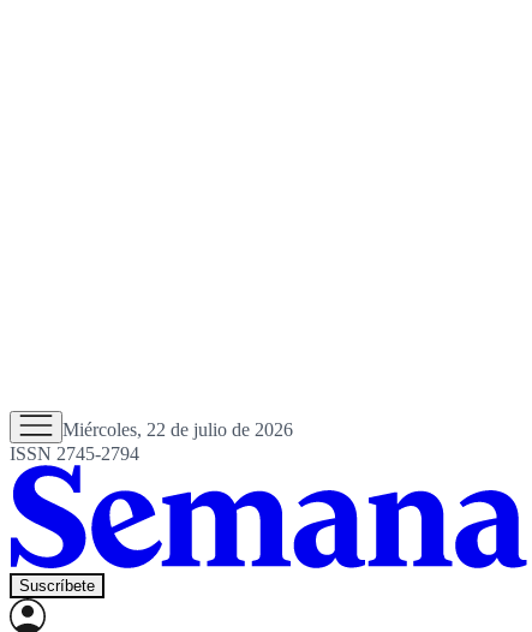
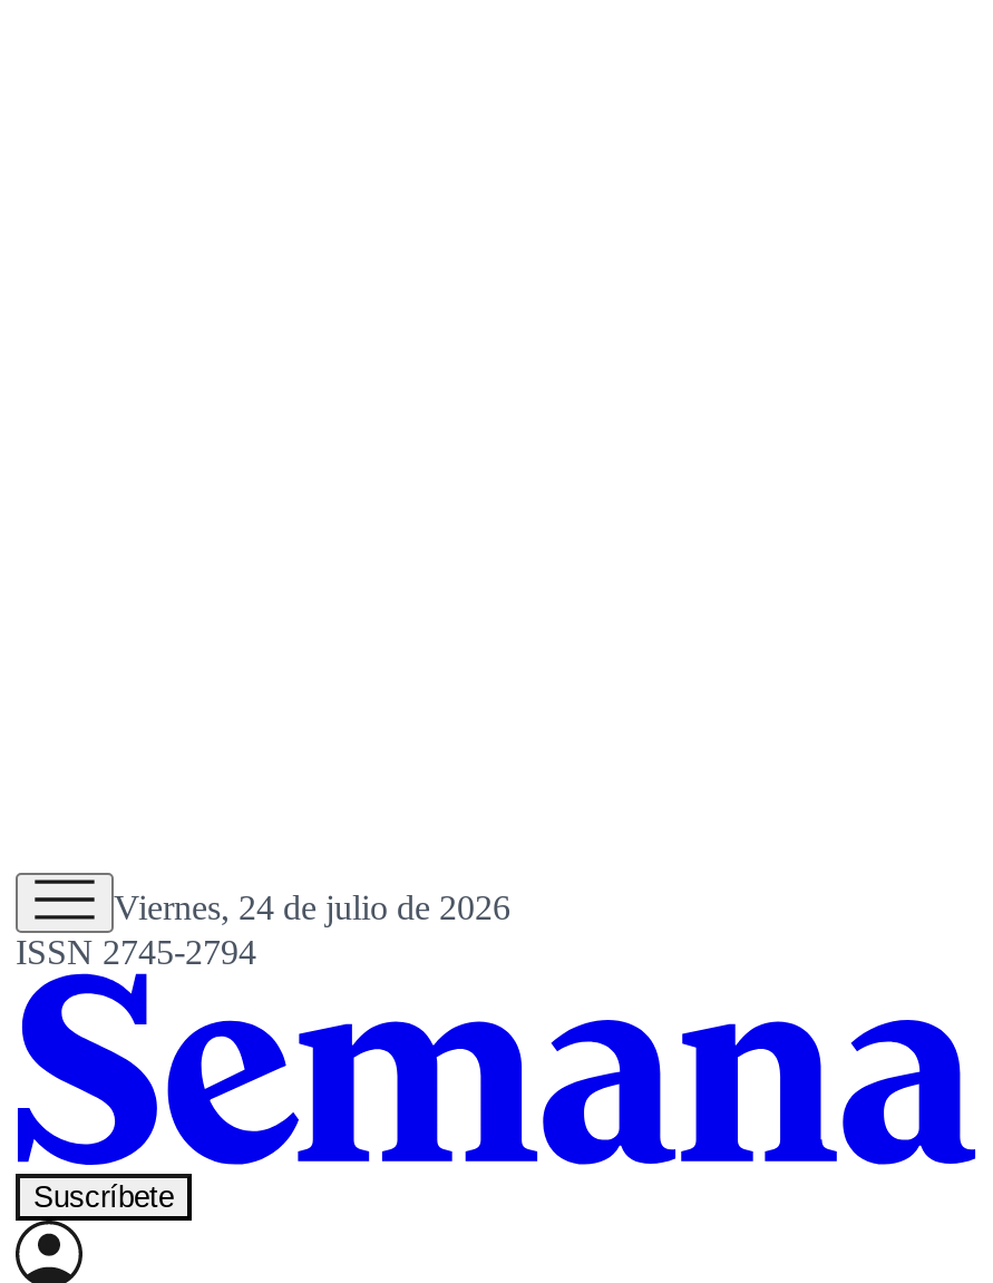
- Miércoles, 22 de julio de 2026
+ Viernes, 24 de julio de 2026
